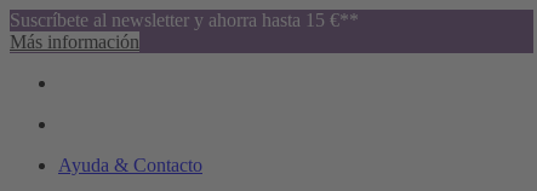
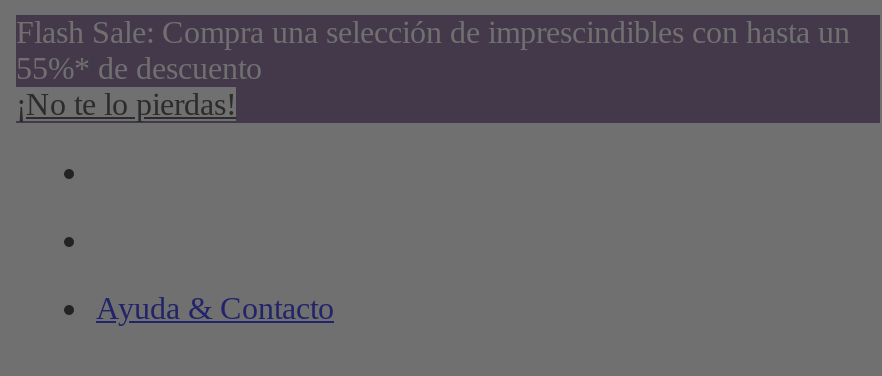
- Suscríbete al newsletter y ahorra hasta 15 €**
- Más información
+ Flash Sale: Compra una selección de imprescindibles con hasta un
+ 55%* de descuento
+ ¡No te lo pierdas!
